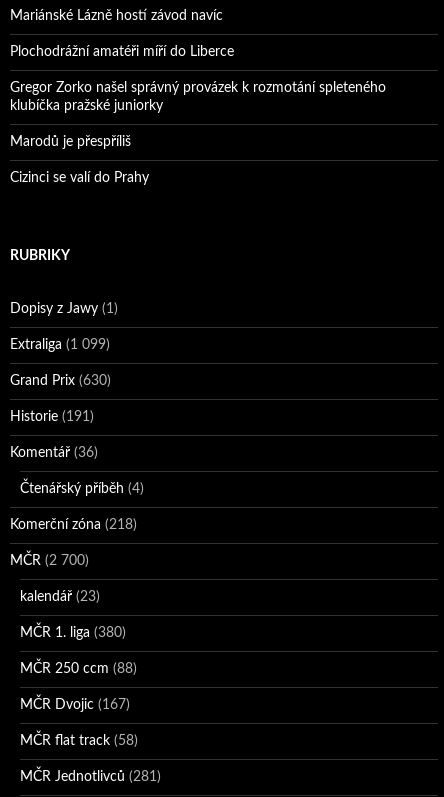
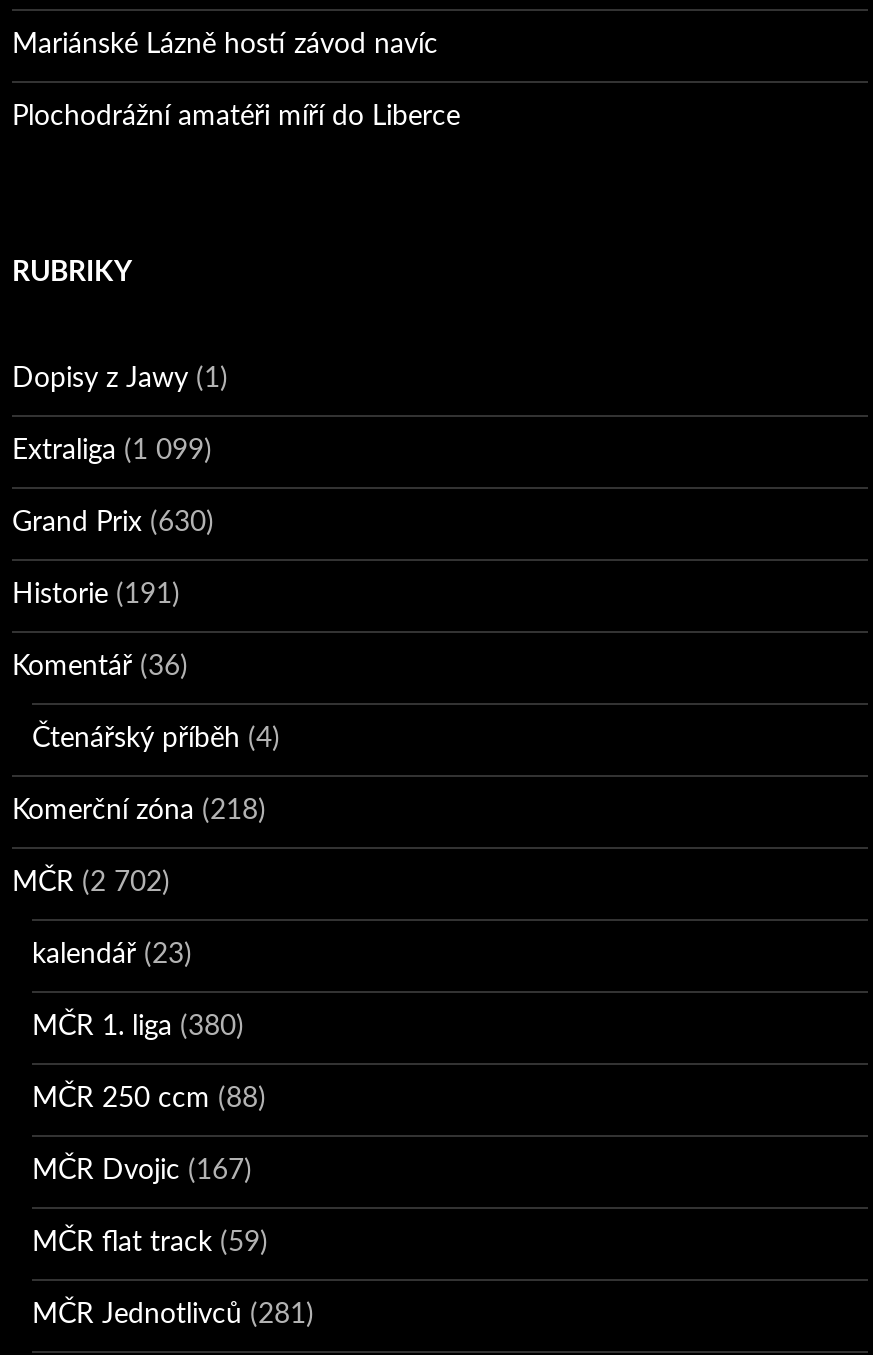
- Gregor Zorko našel správný provázek k rozmotání spleteného
- klubíčka pražské juniorky
- Marodů je přespříliš
- Cizinci se valí do Prahy

- MČR (2 700)
+ MČR (2 702)

- MČR flat track (58)
+ MČR flat track (59)
